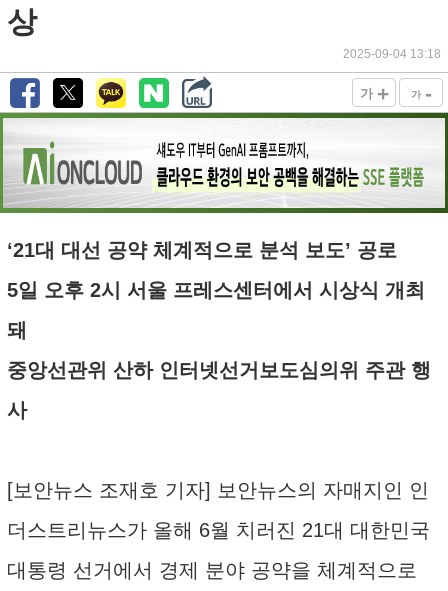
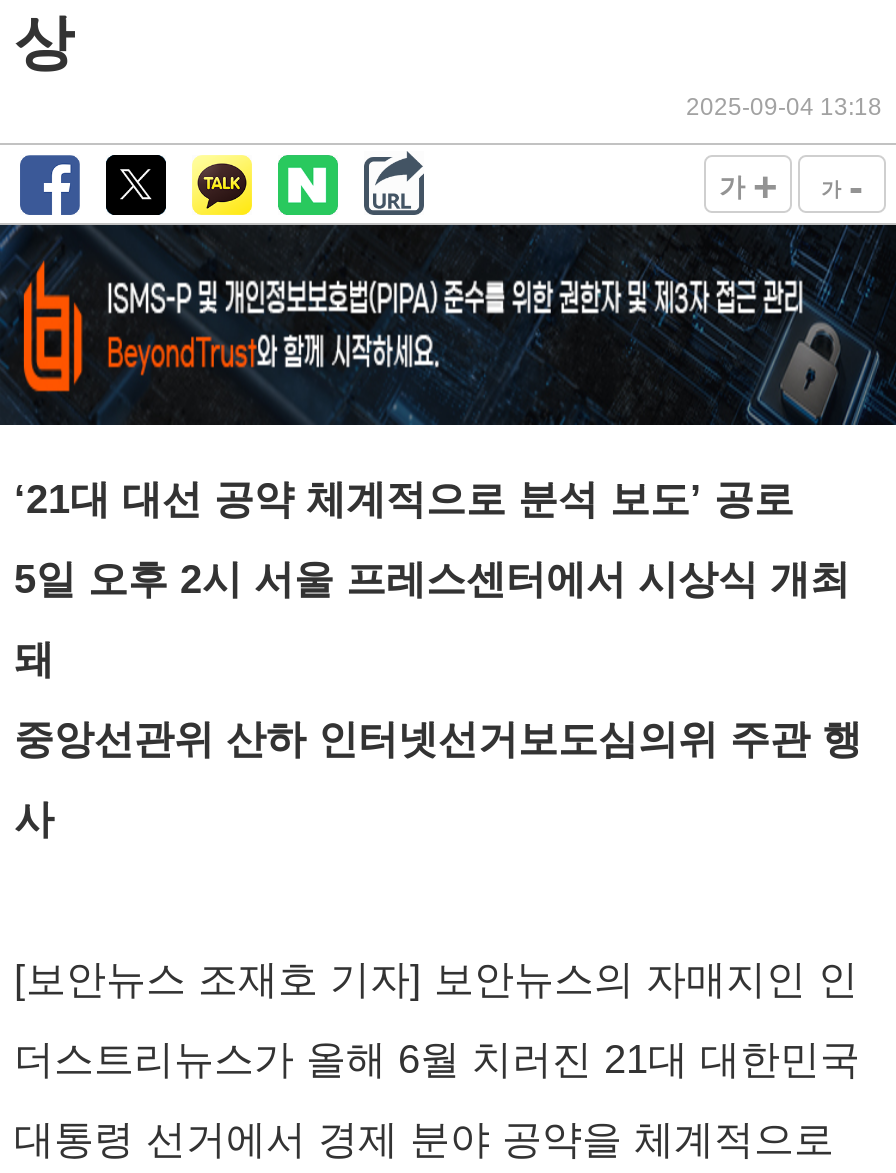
- [image]
+ [image]
